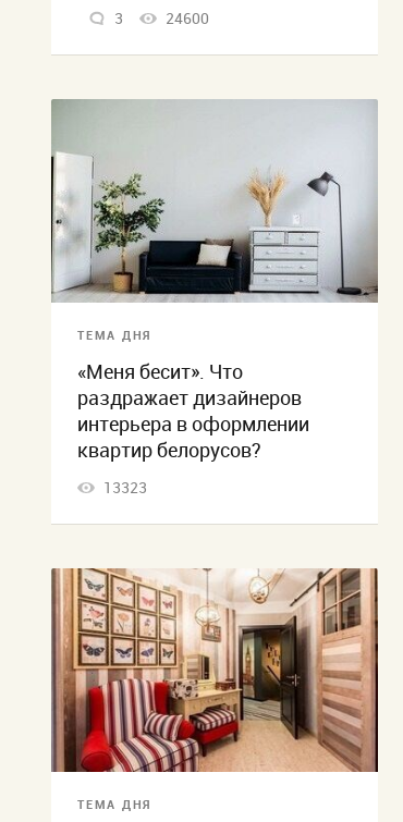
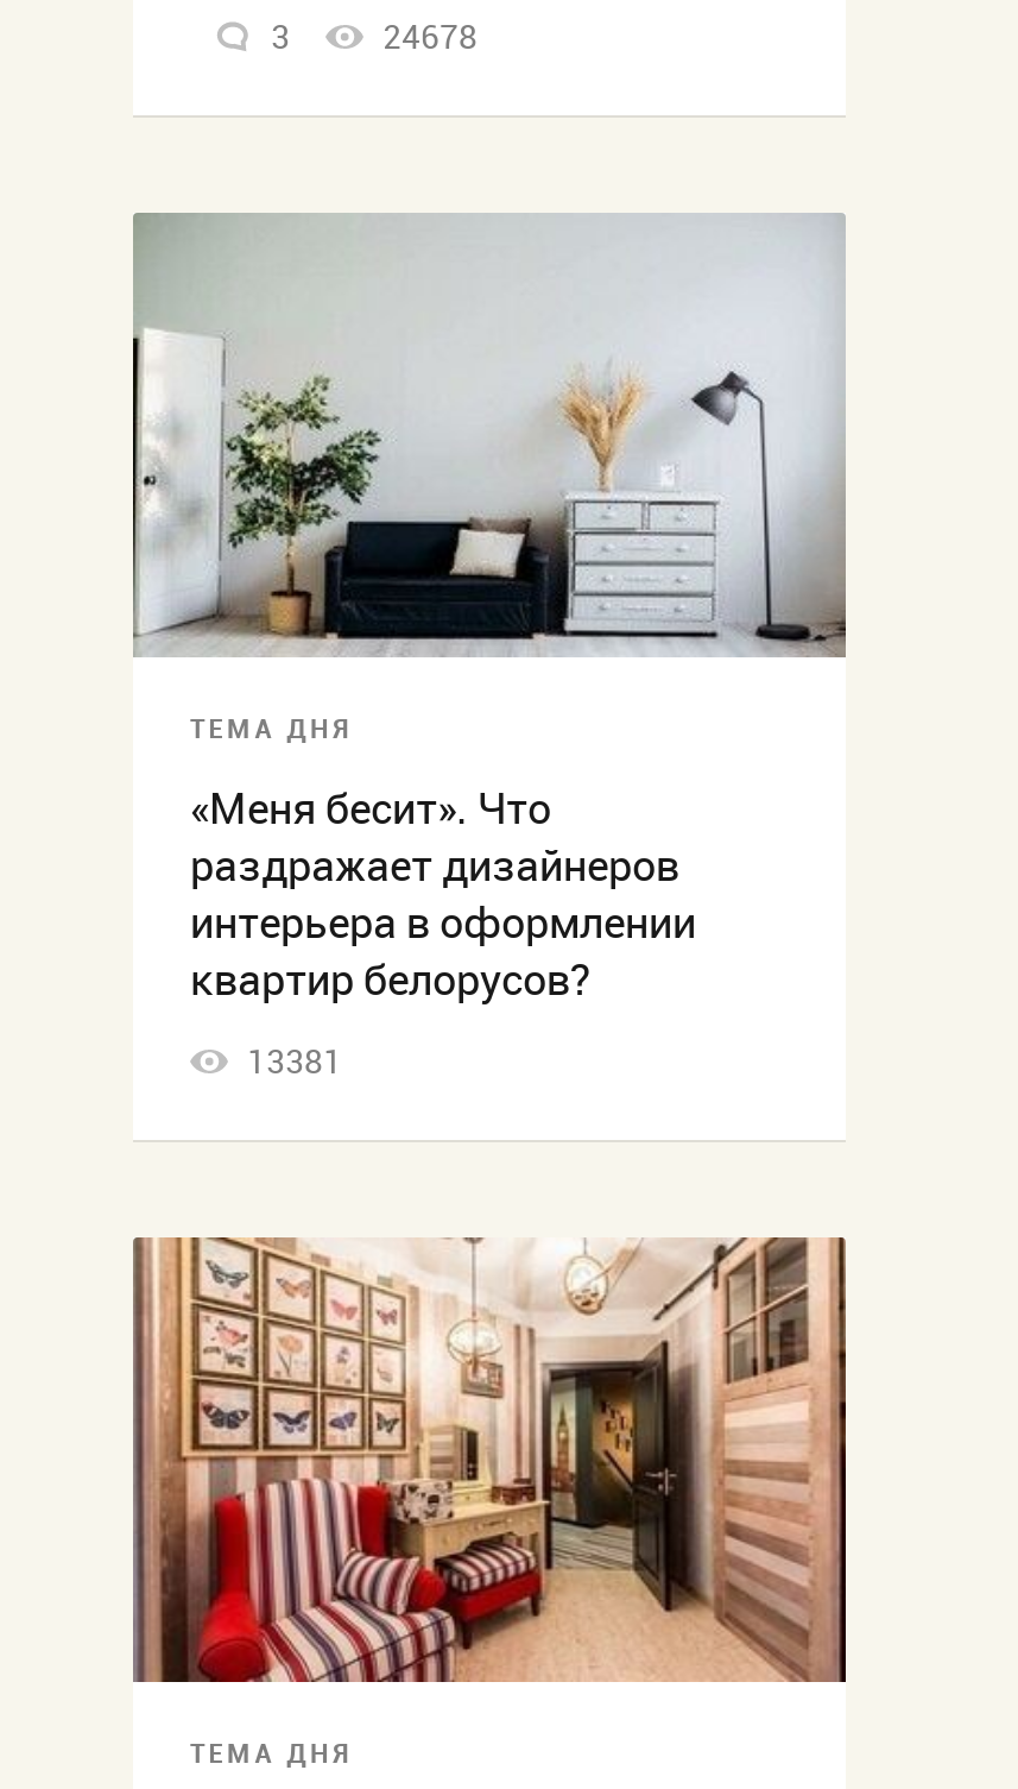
- 24600
+ 24678

- 13323
+ 13381
